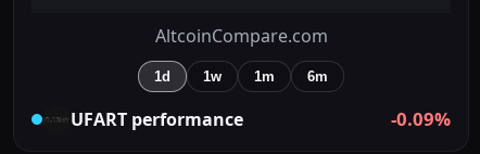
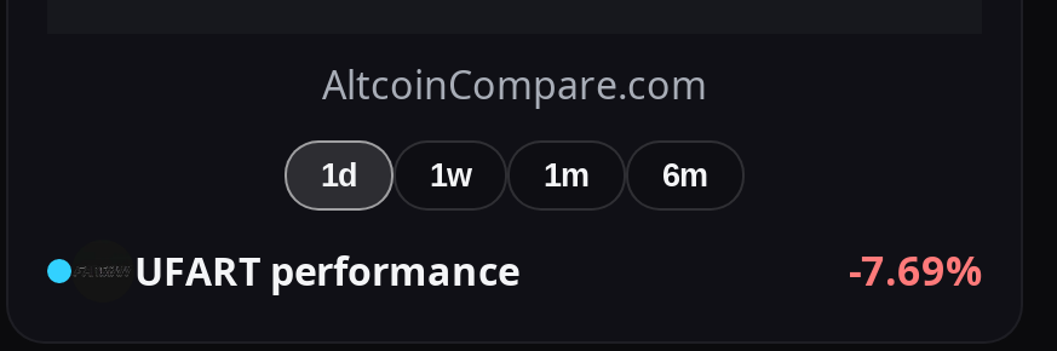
- -0.09%
+ -7.69%
